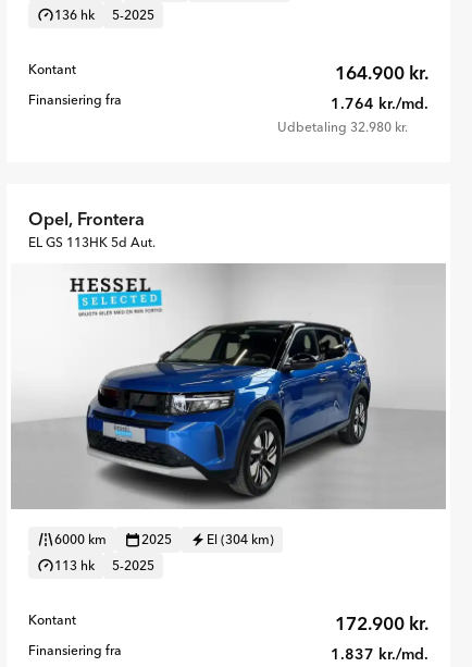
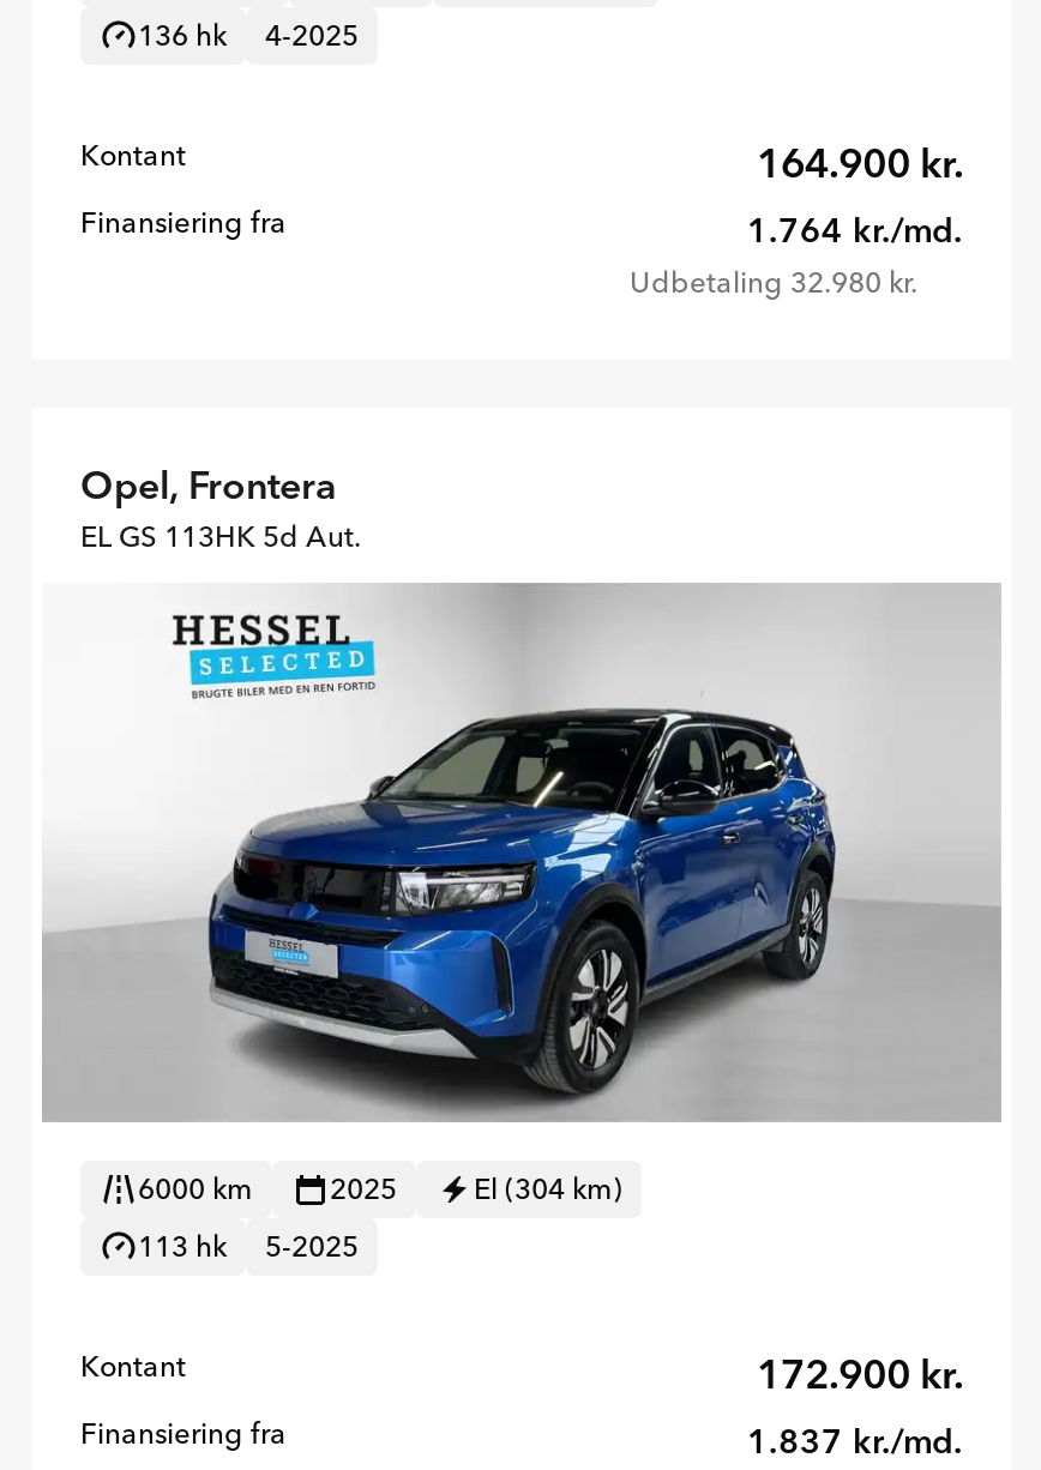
- 136 hk 5-2025
+ 136 hk 4-2025
